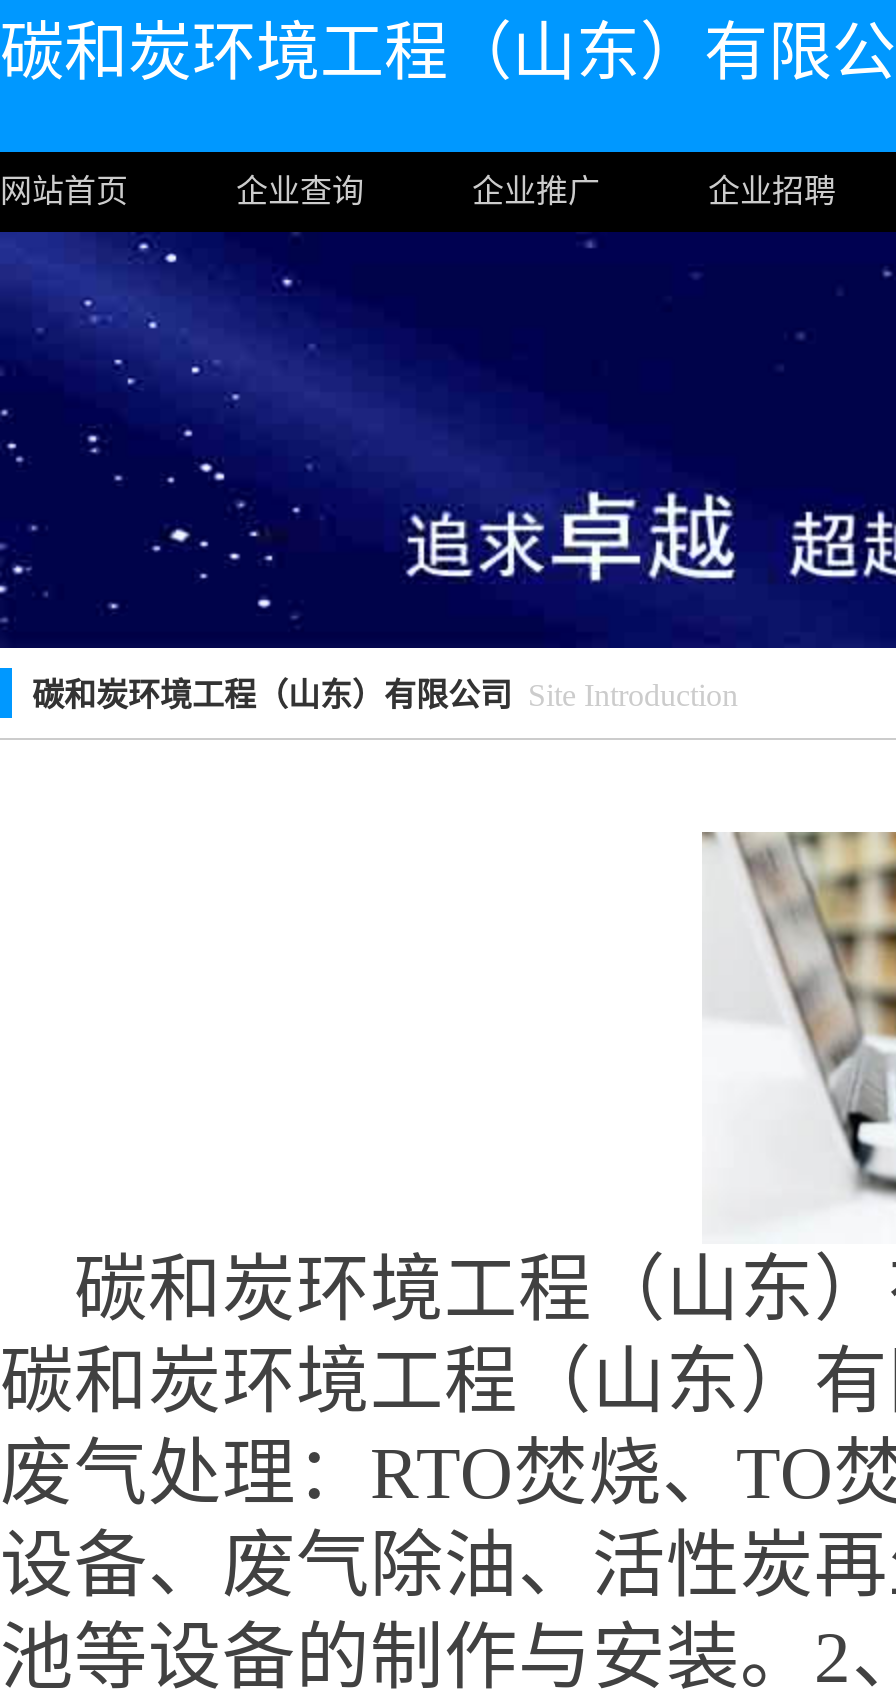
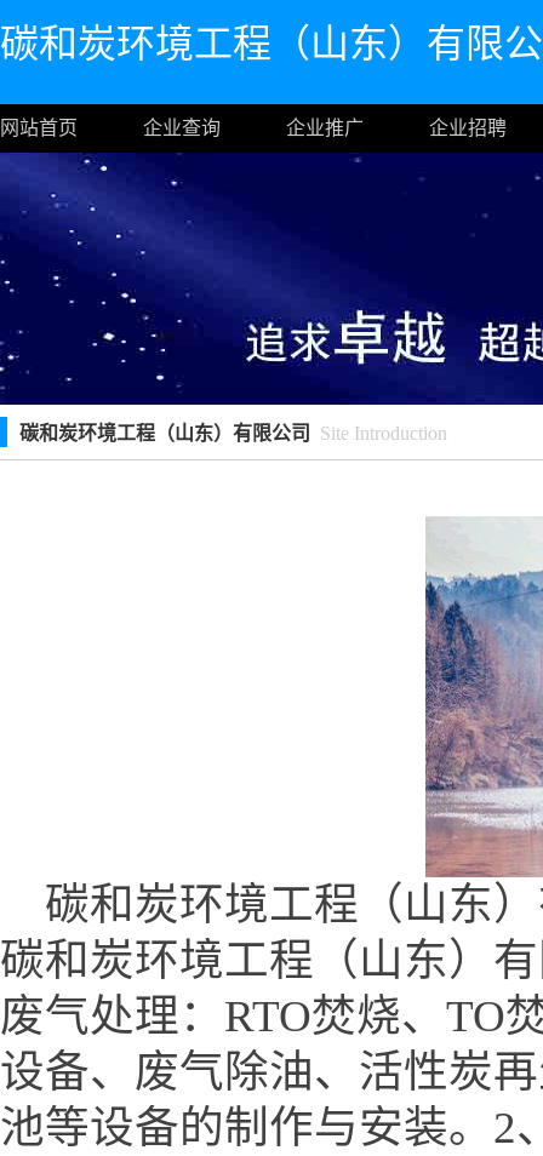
- [image]
+ [image]
